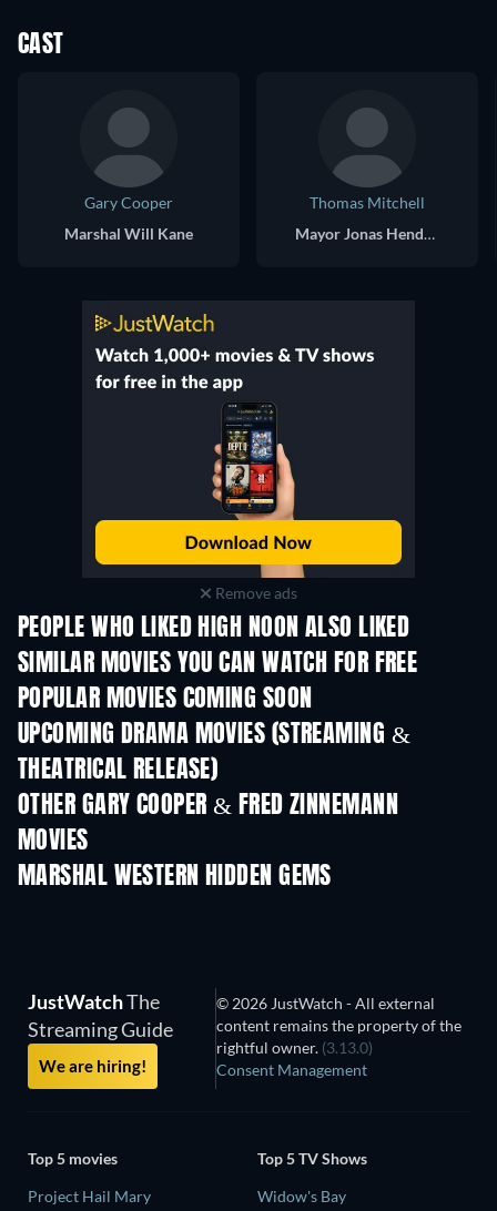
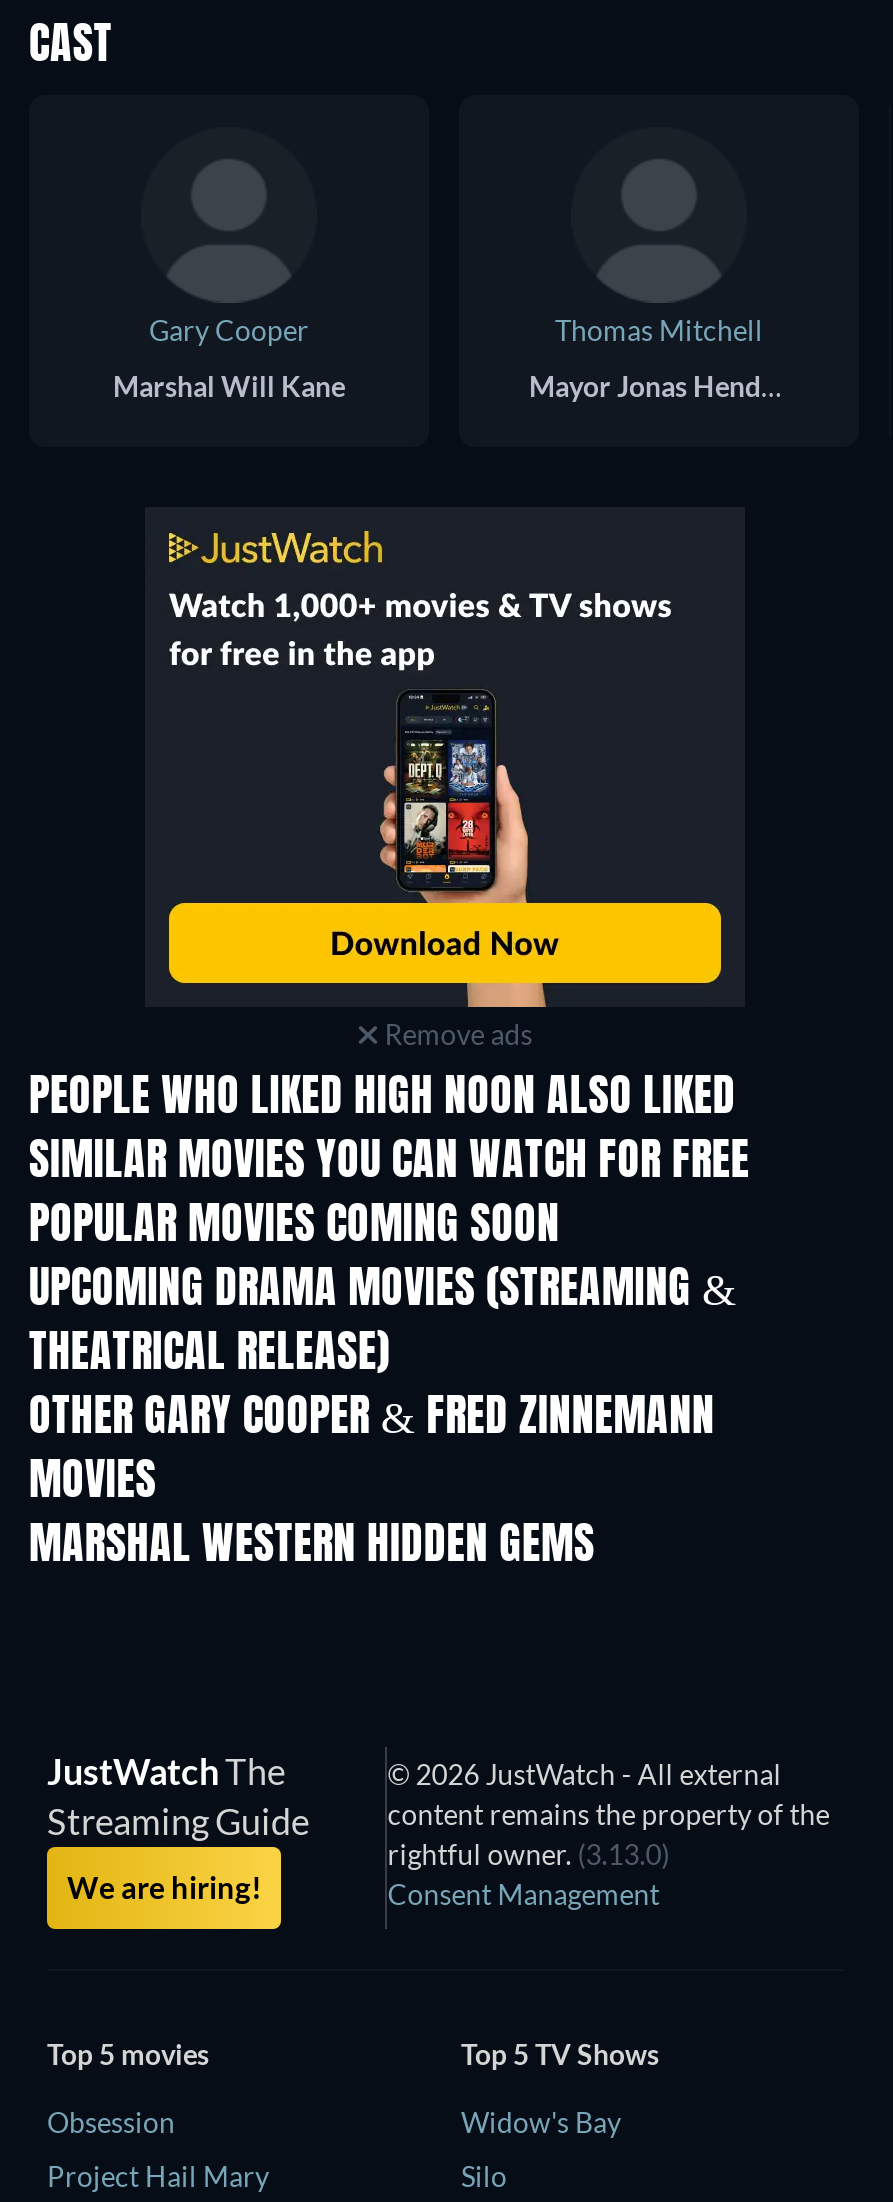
+ Obsession

+ Silo
